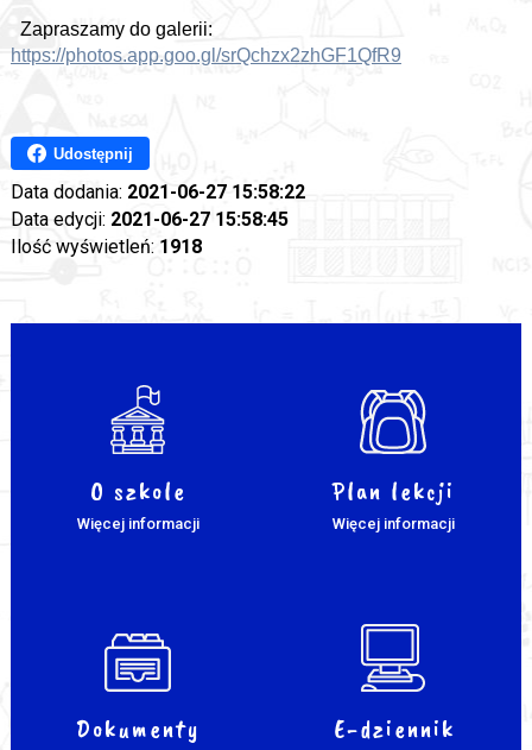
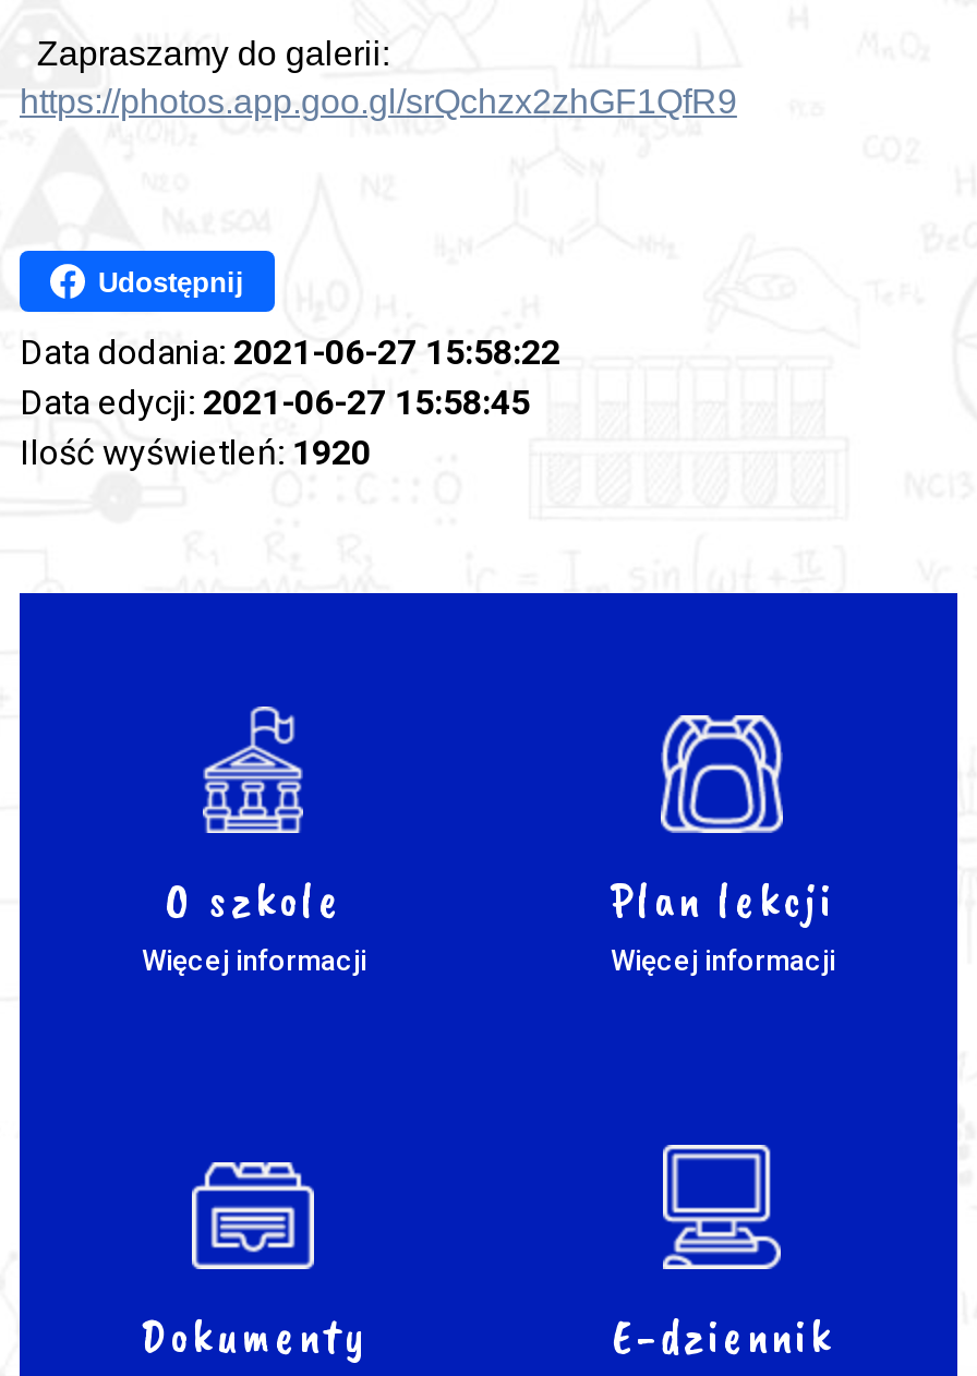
- Ilość wyświetleń: 1918
+ Ilość wyświetleń: 1920
